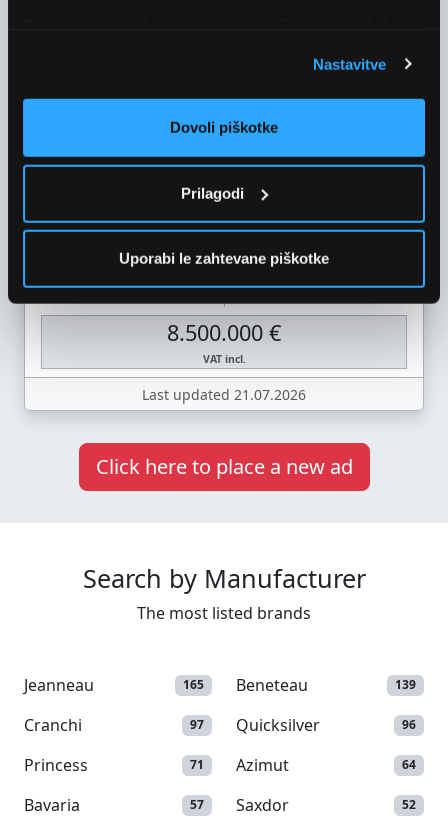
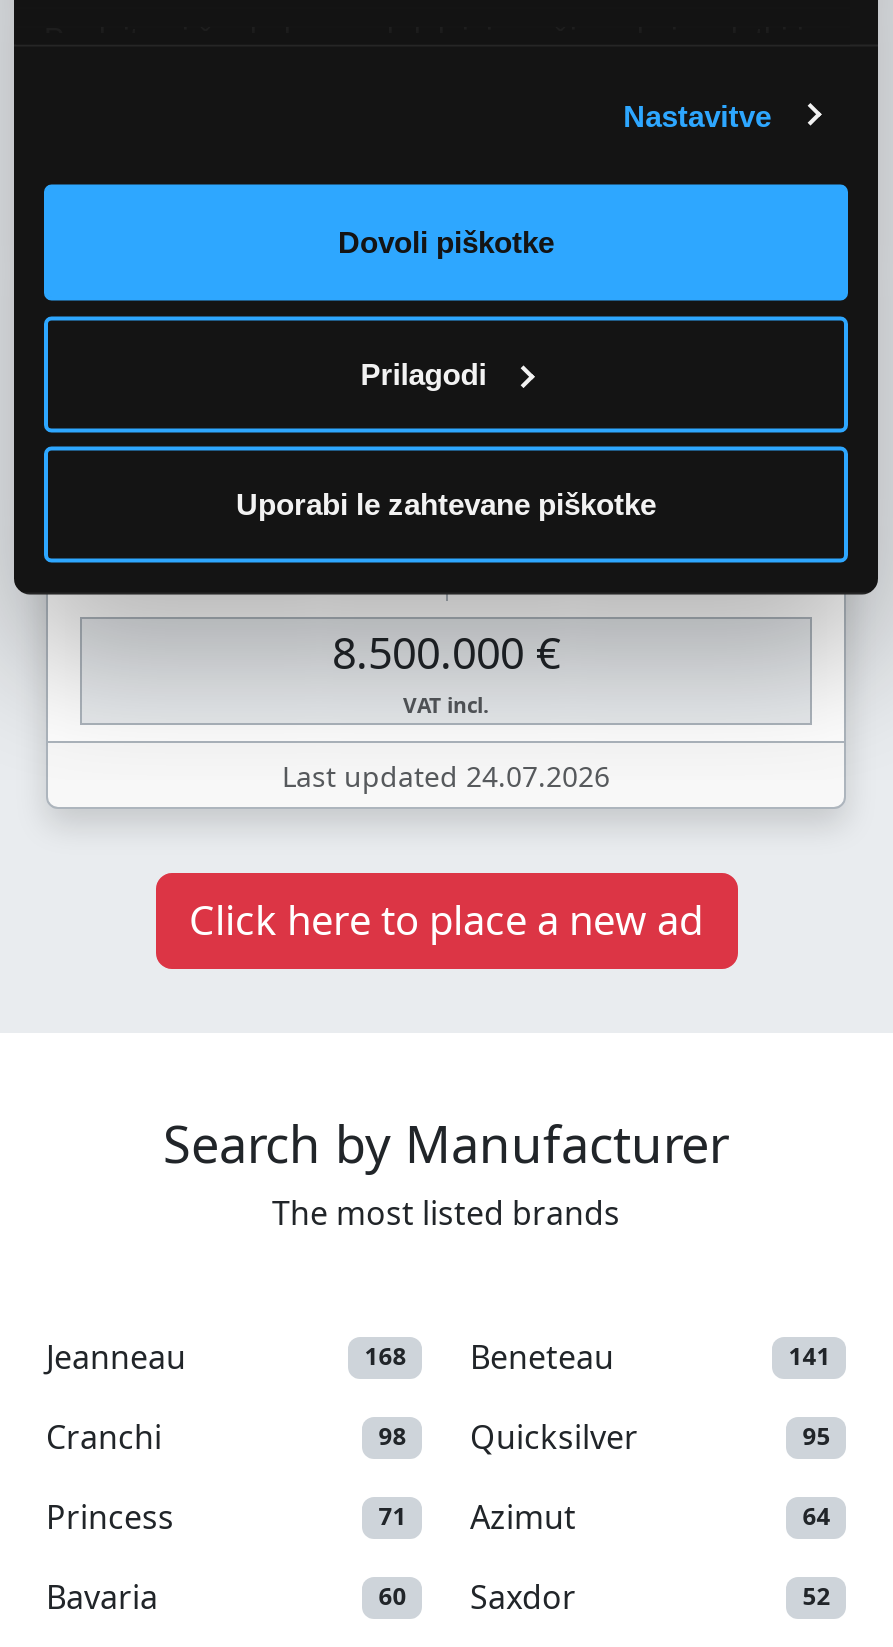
- Last updated 21.07.2026
+ Last updated 24.07.2026

- 165 Beneteau
+ 168 Beneteau

- 139
+ 141

- 97 Quicksilver
+ 98 Quicksilver

- 96
+ 95

- 57 Saxdor
+ 60 Saxdor
